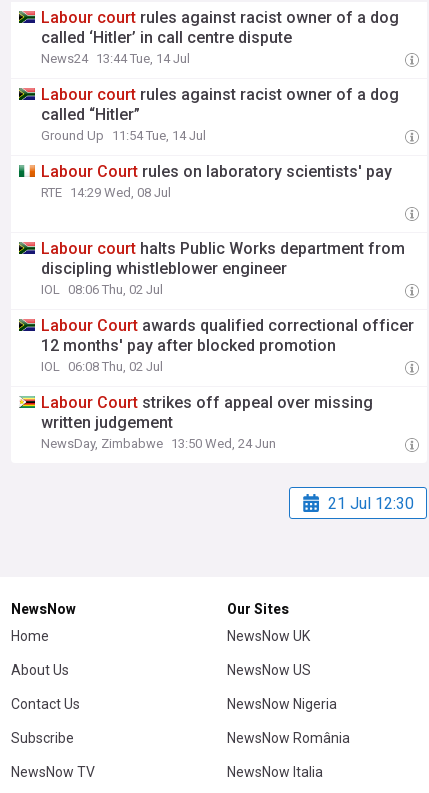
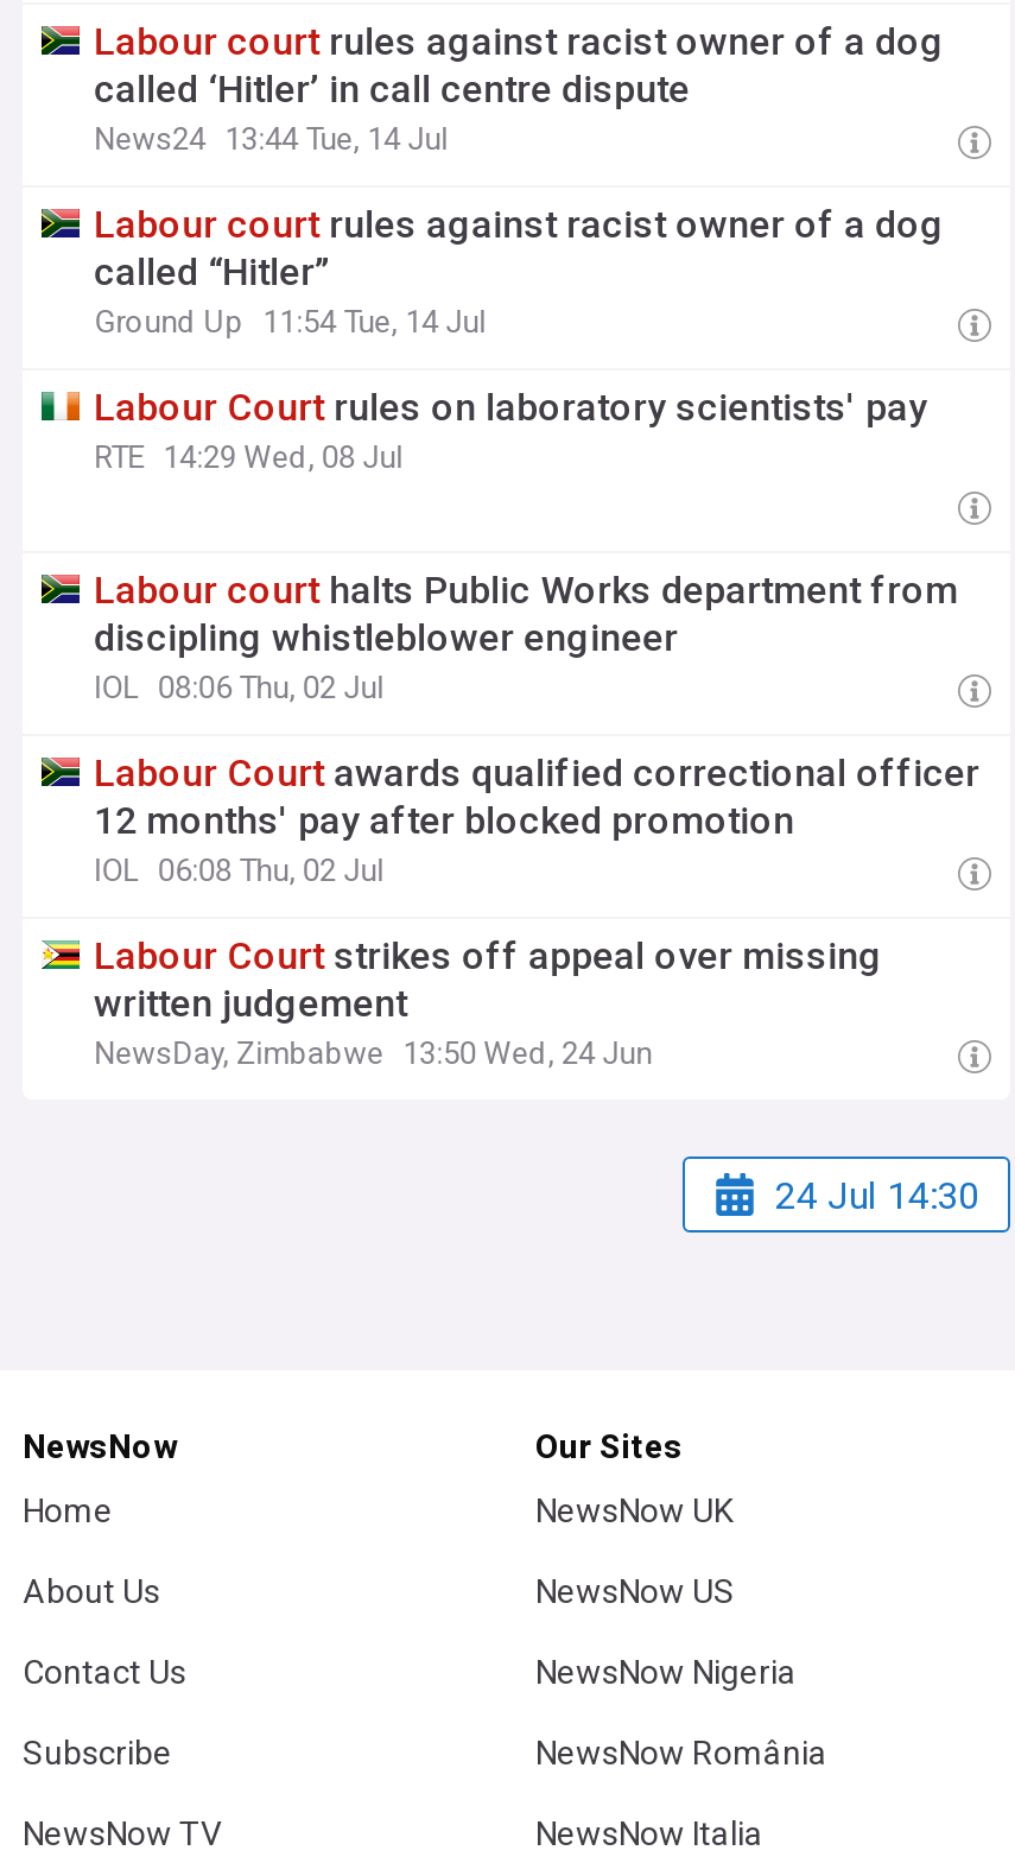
- 21 Jul 12:30
+ 24 Jul 14:30
